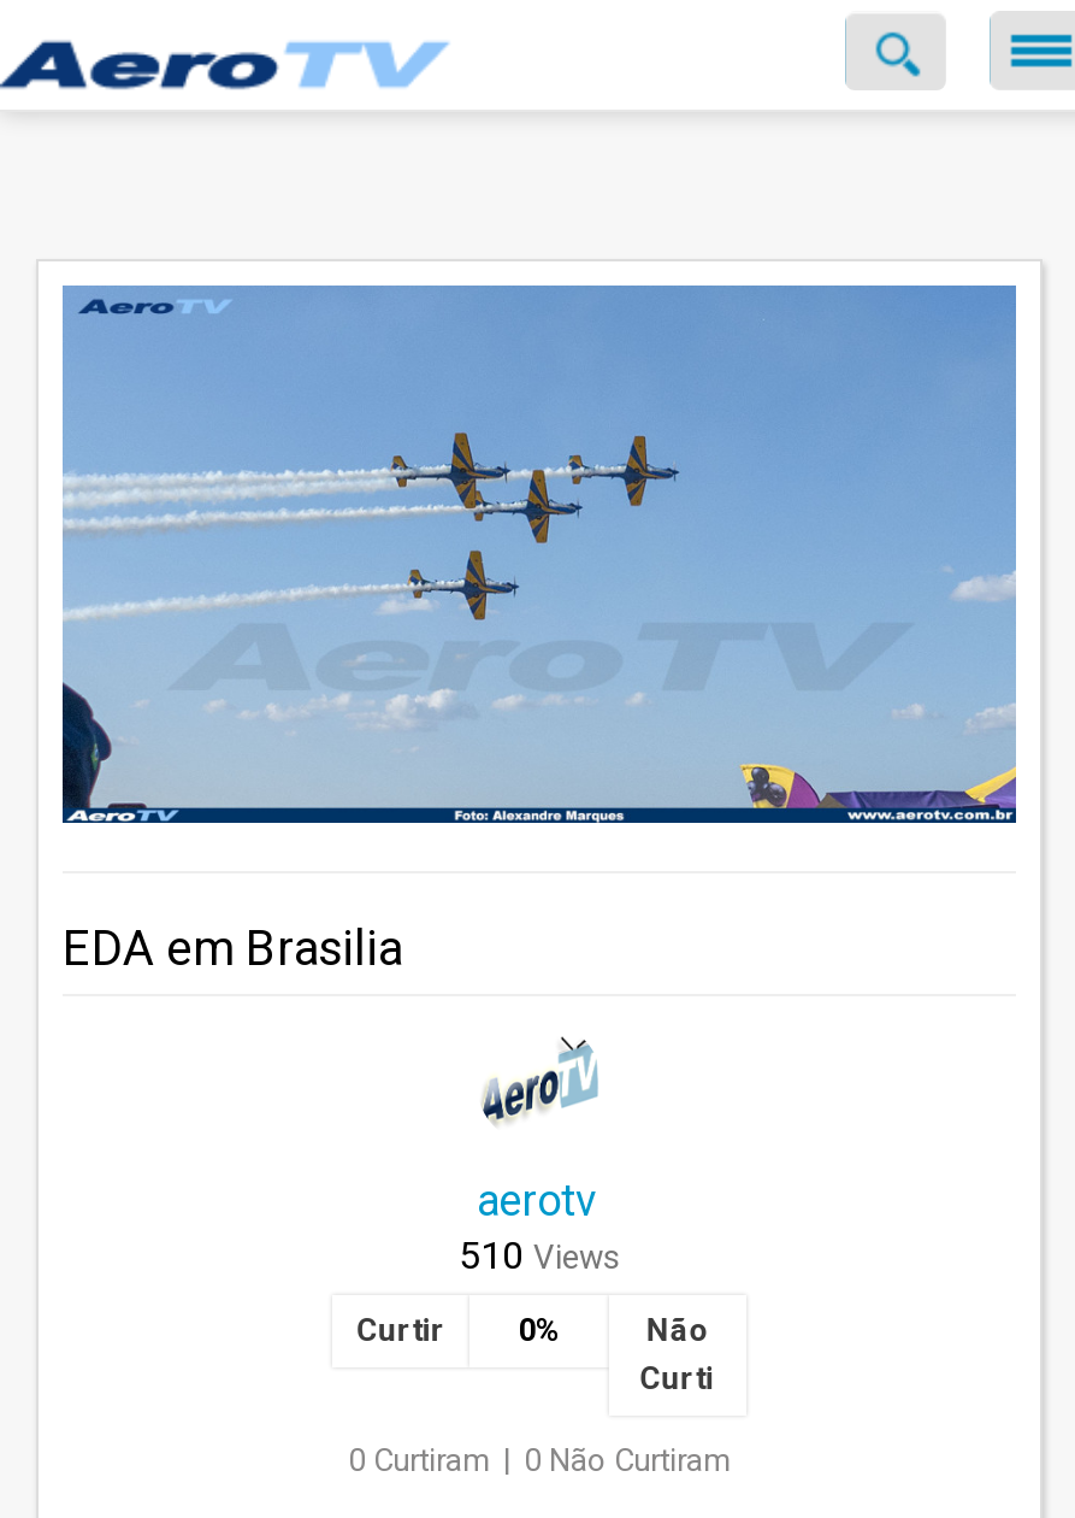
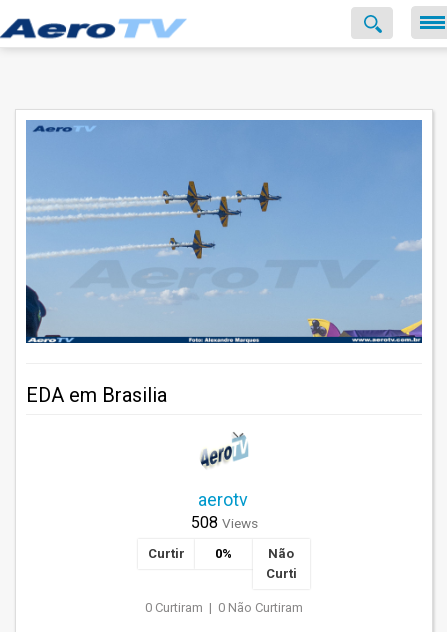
- 510 Views
+ 508 Views
